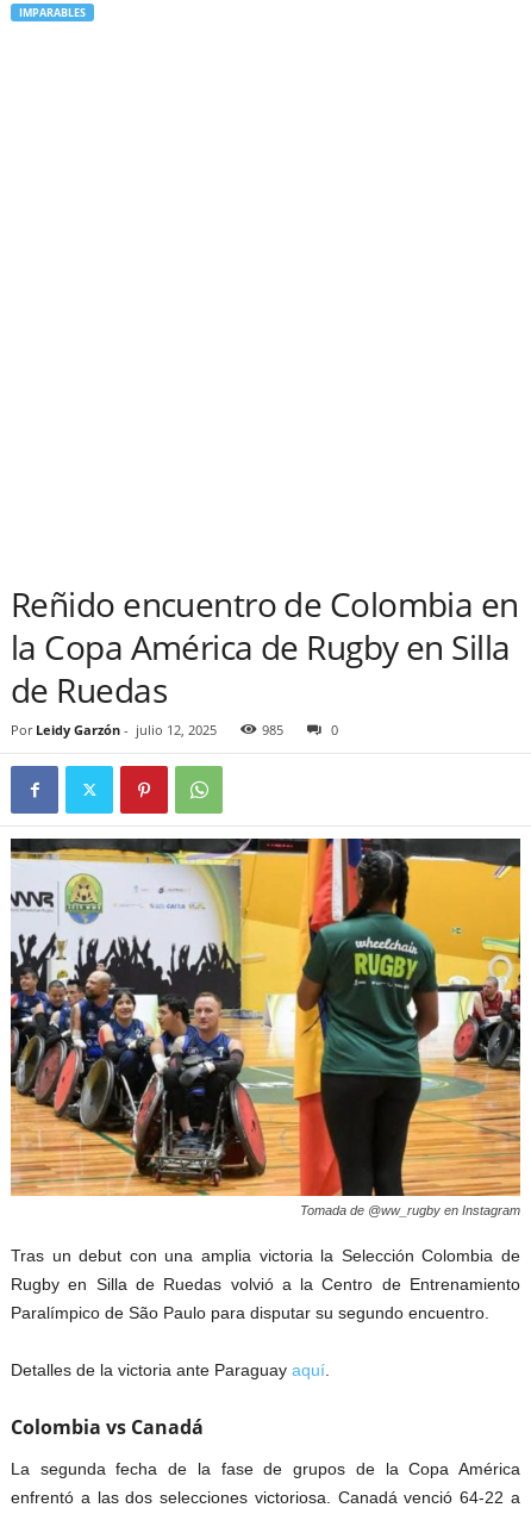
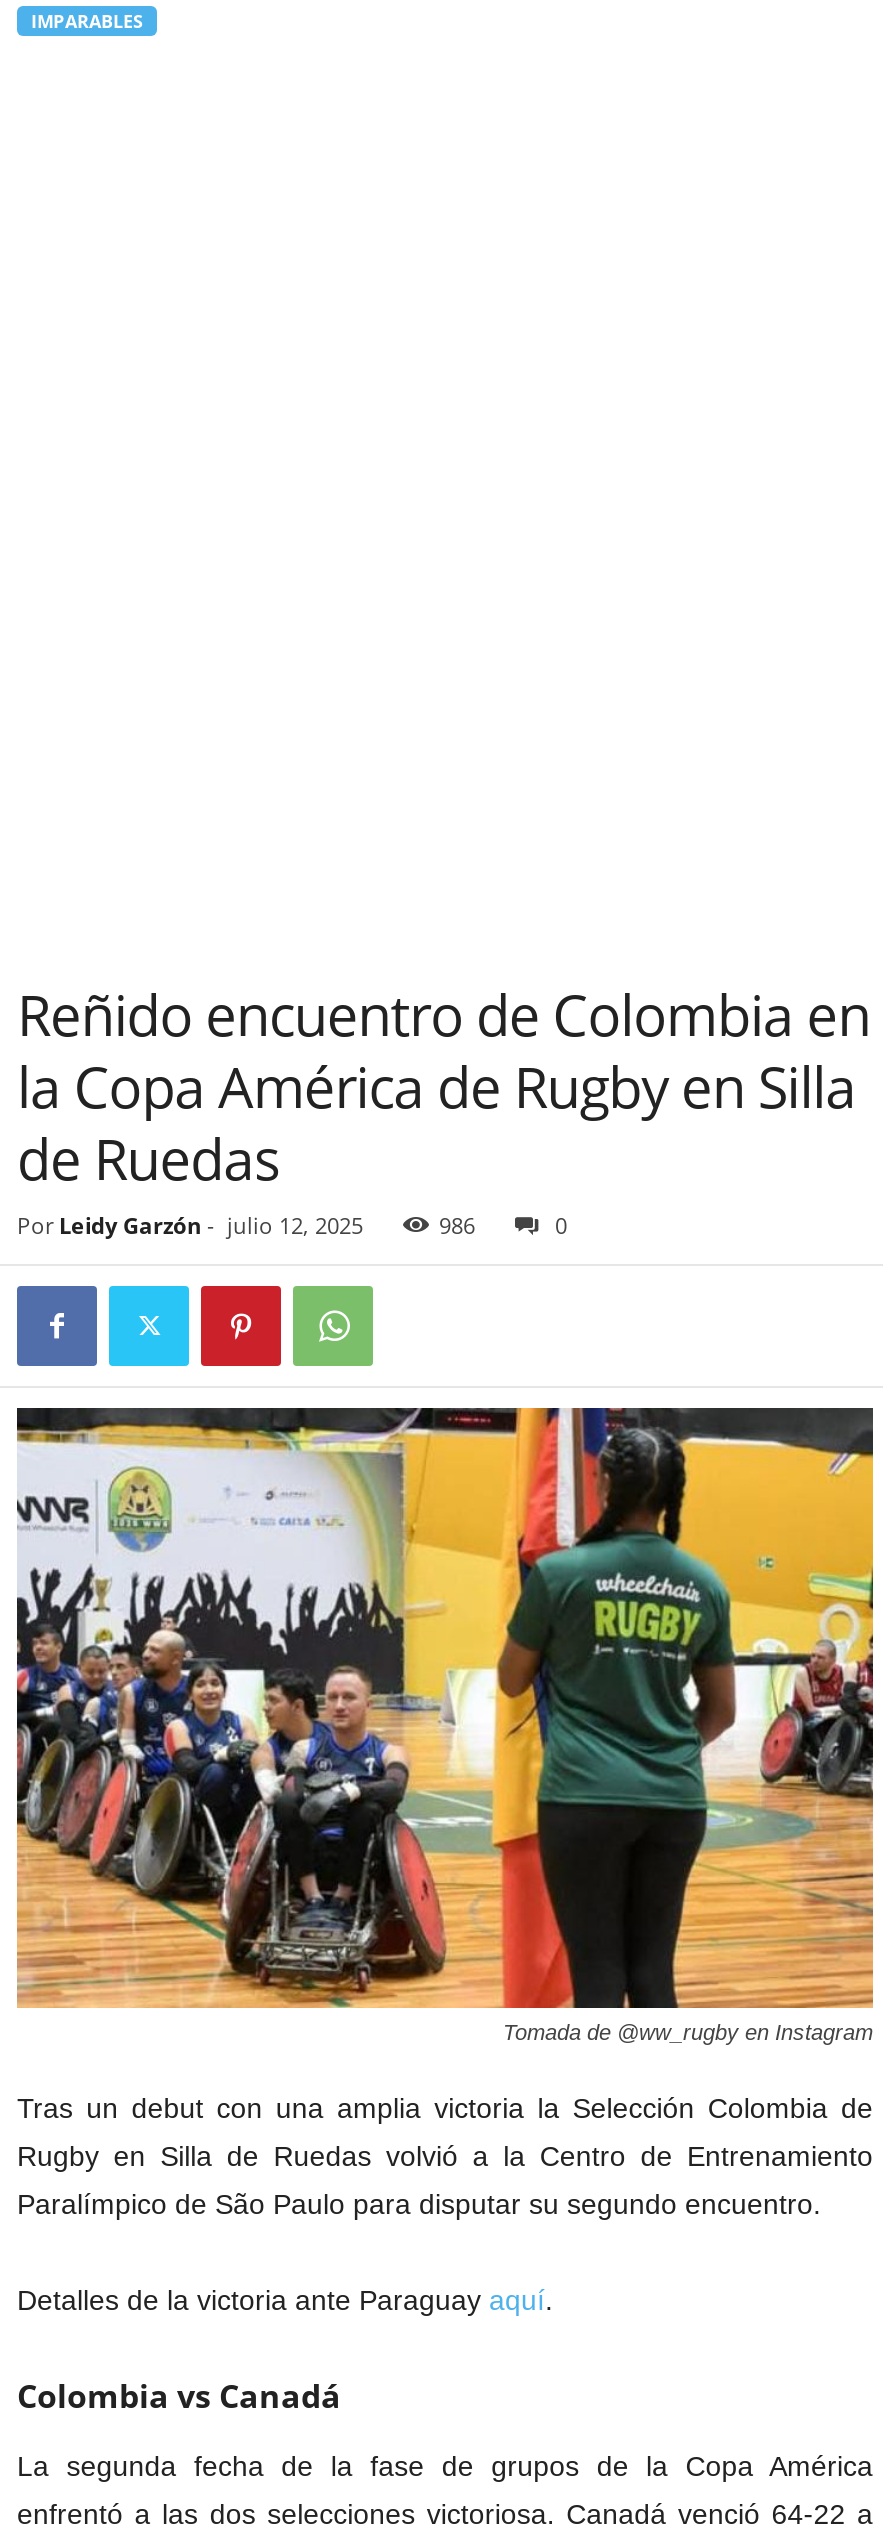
- 985
+ 986
